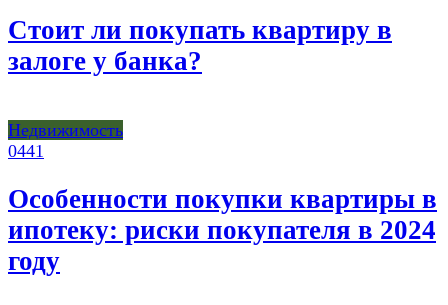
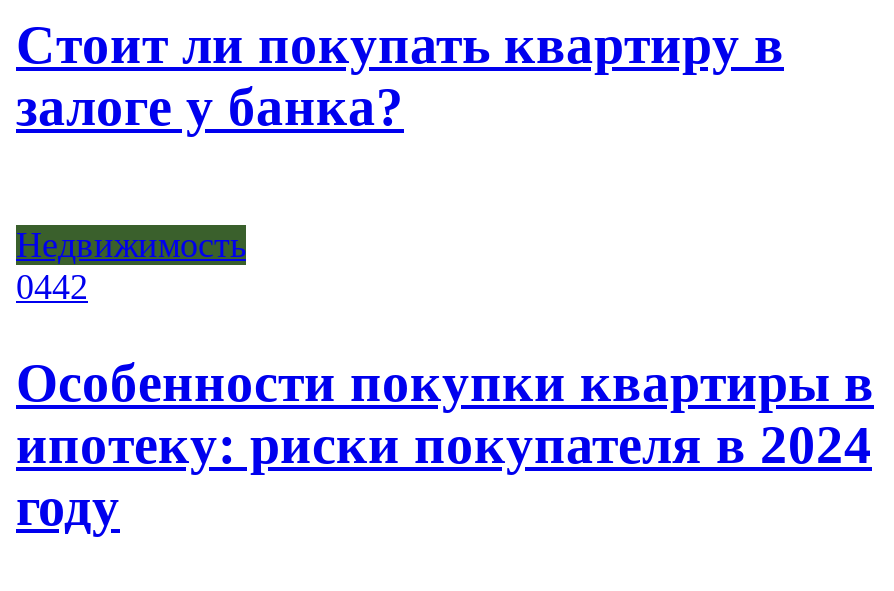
- 0441
+ 0442
